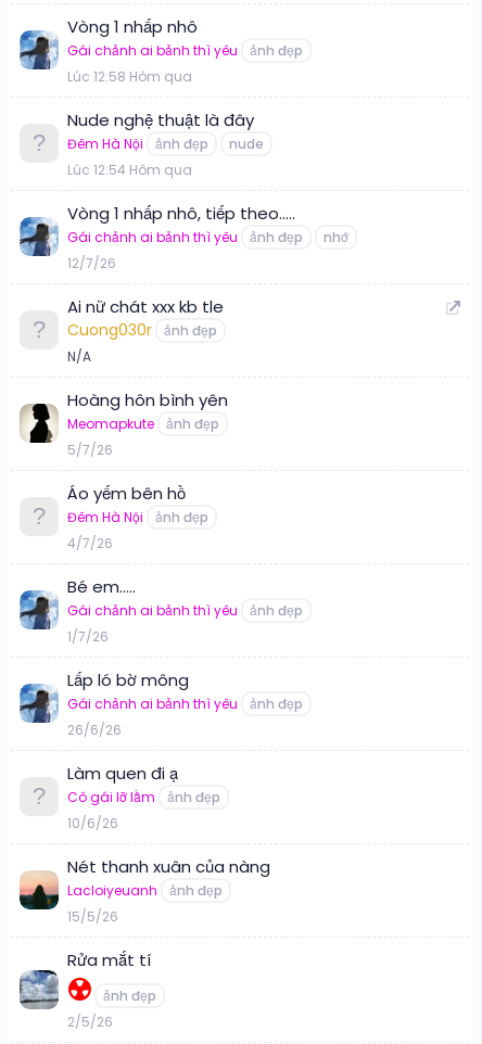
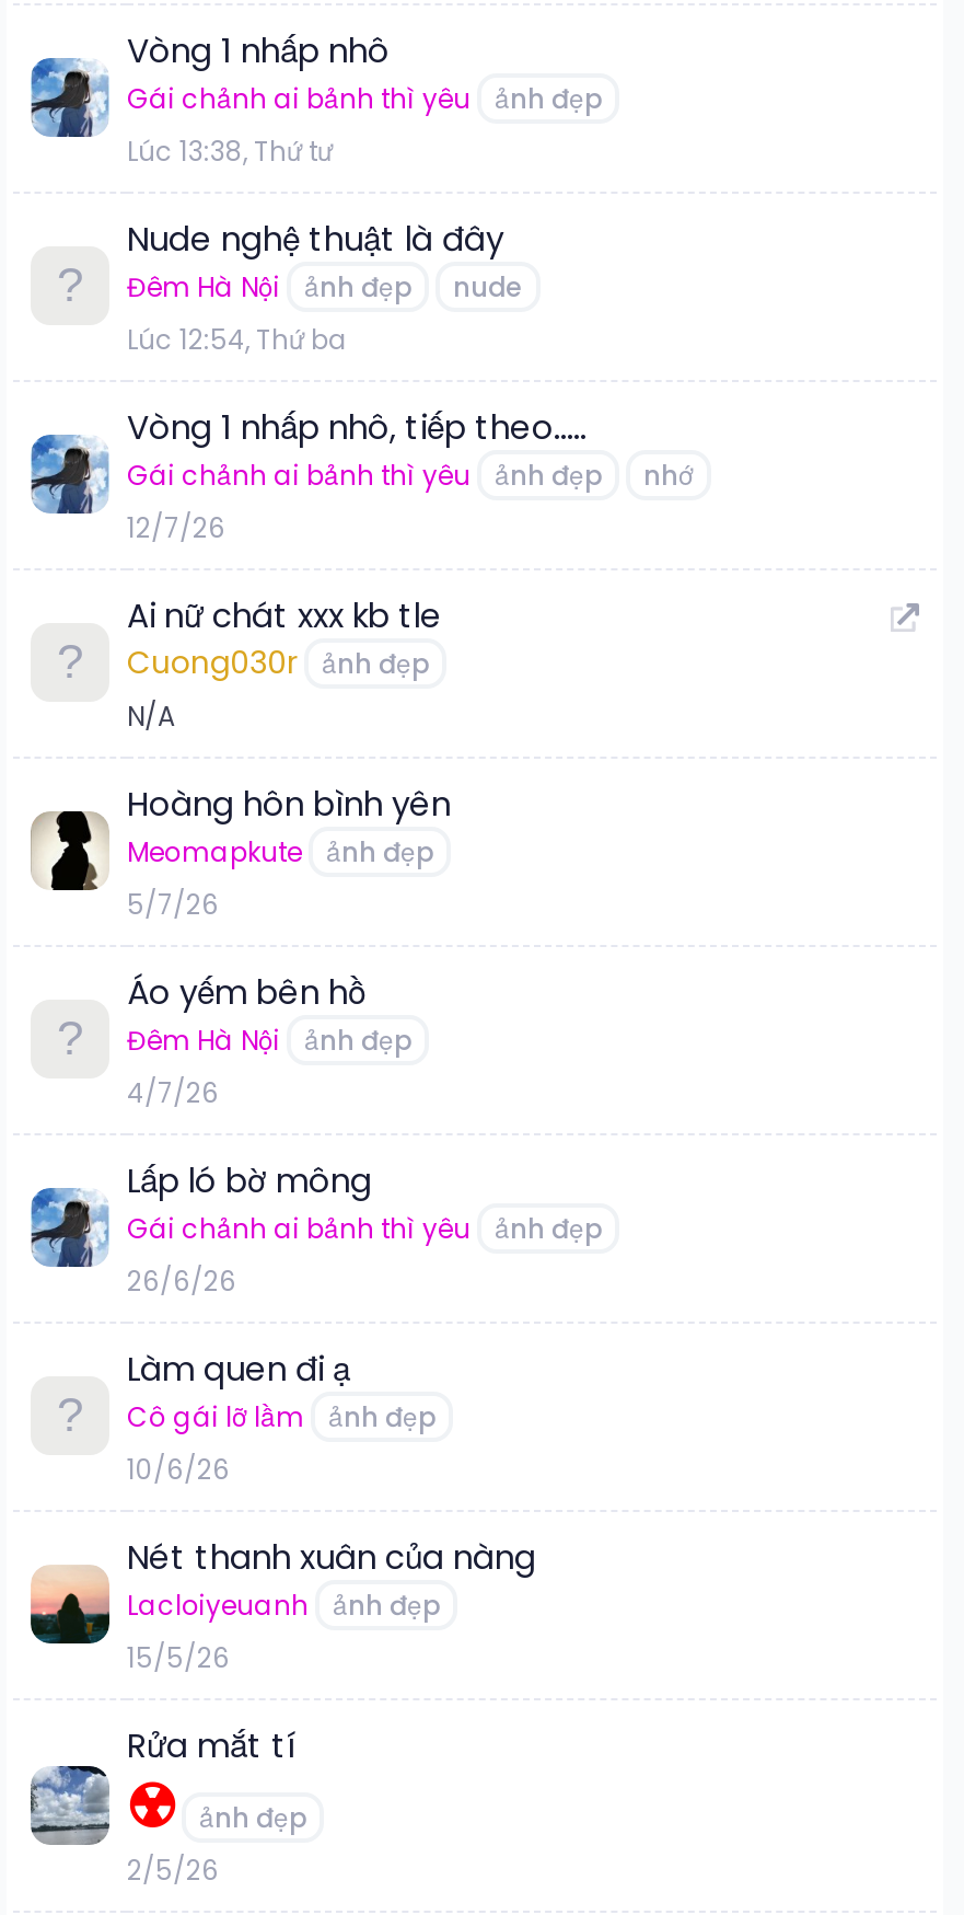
- Lúc 12:58 Hôm qua
+ Lúc 13:38, Thứ tư

- Lúc 12:54 Hôm qua
+ Lúc 12:54, Thứ ba

- Bé em.....
- Gái chảnh ai bảnh thì yêu
- ảnh đẹp
- 1/7/26
